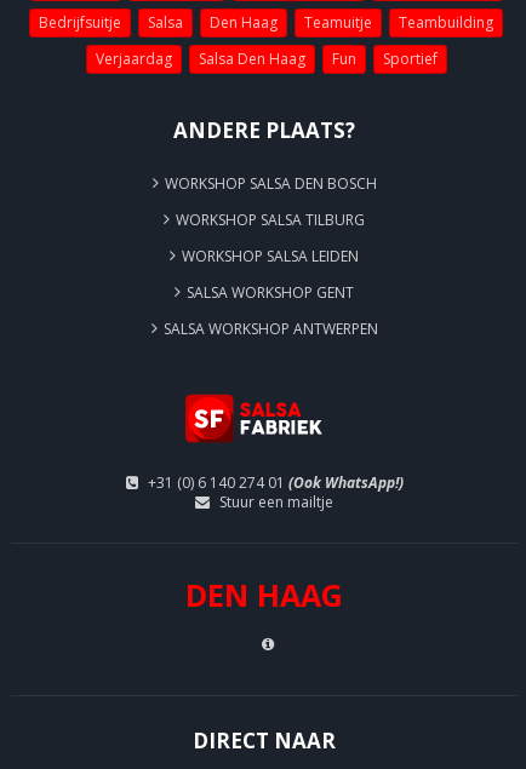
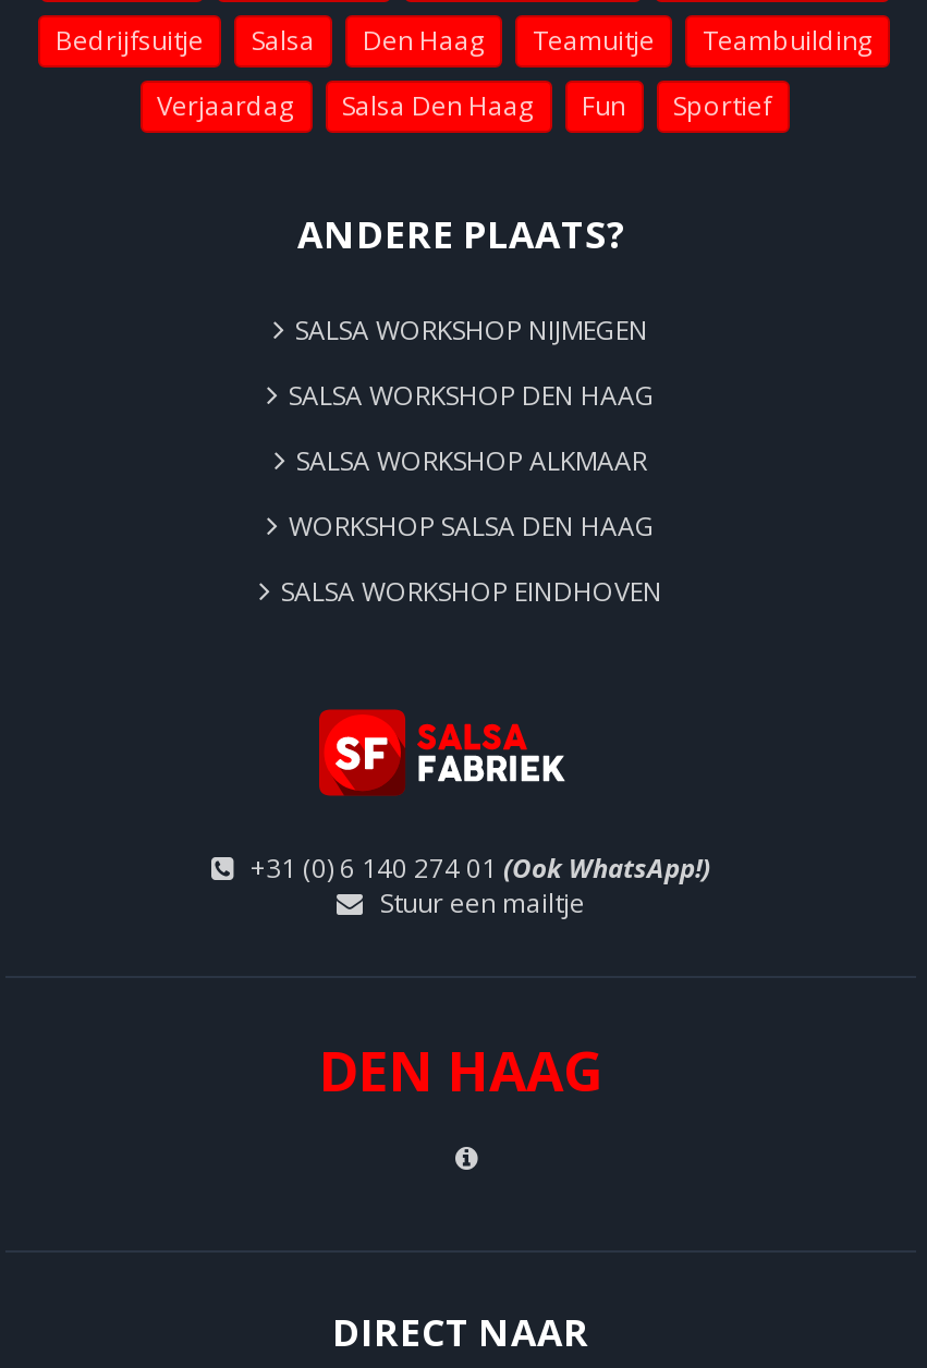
- WORKSHOP SALSA DEN BOSCH
+ SALSA WORKSHOP NIJMEGEN

- WORKSHOP SALSA TILBURG
+ SALSA WORKSHOP DEN HAAG

- WORKSHOP SALSA LEIDEN
+ SALSA WORKSHOP ALKMAAR

- SALSA WORKSHOP GENT
+ WORKSHOP SALSA DEN HAAG

- SALSA WORKSHOP ANTWERPEN
+ SALSA WORKSHOP EINDHOVEN
